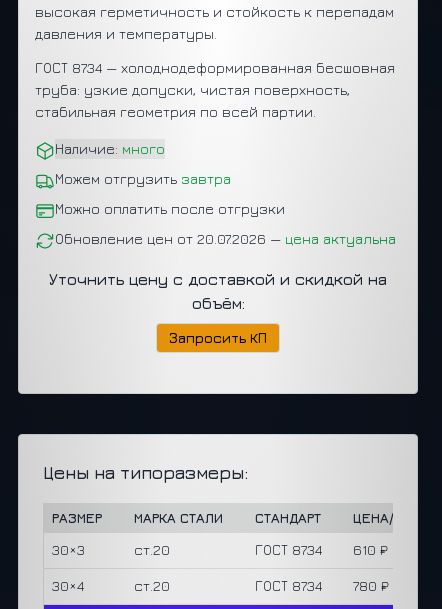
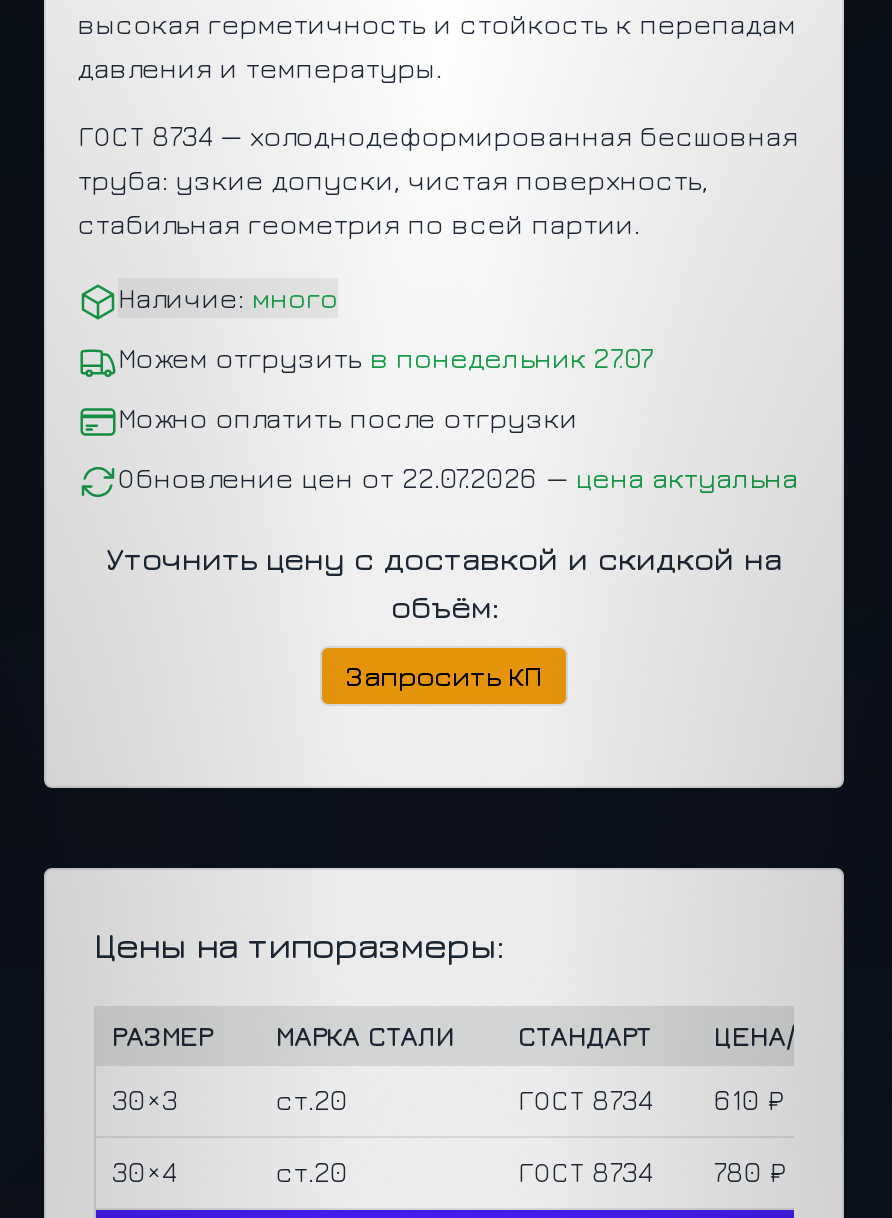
- Можем отгрузить завтра
+ Можем отгрузить в понедельник 27.07

- Обновление цен от 20.07.2026 — цена актуальна
+ Обновление цен от 22.07.2026 — цена актуальна
